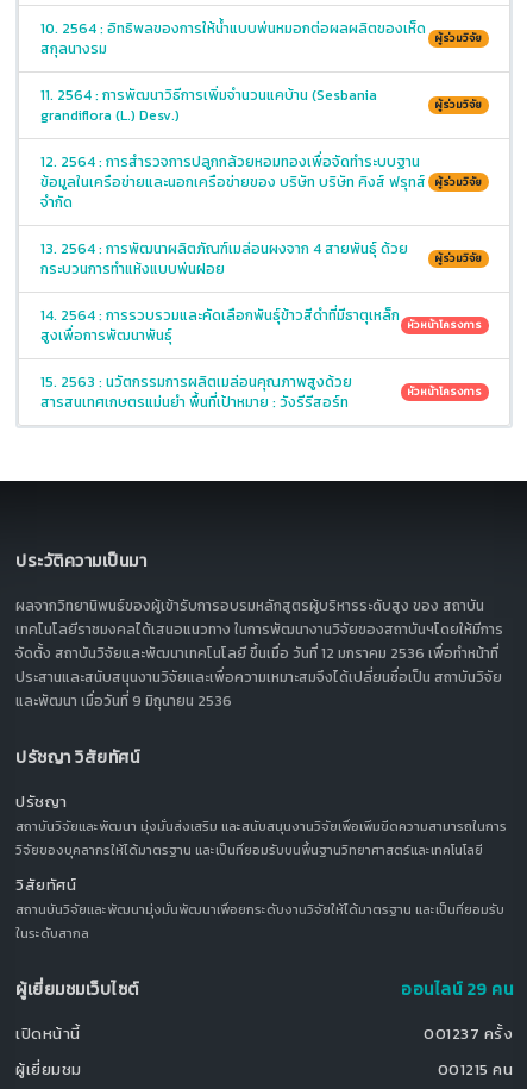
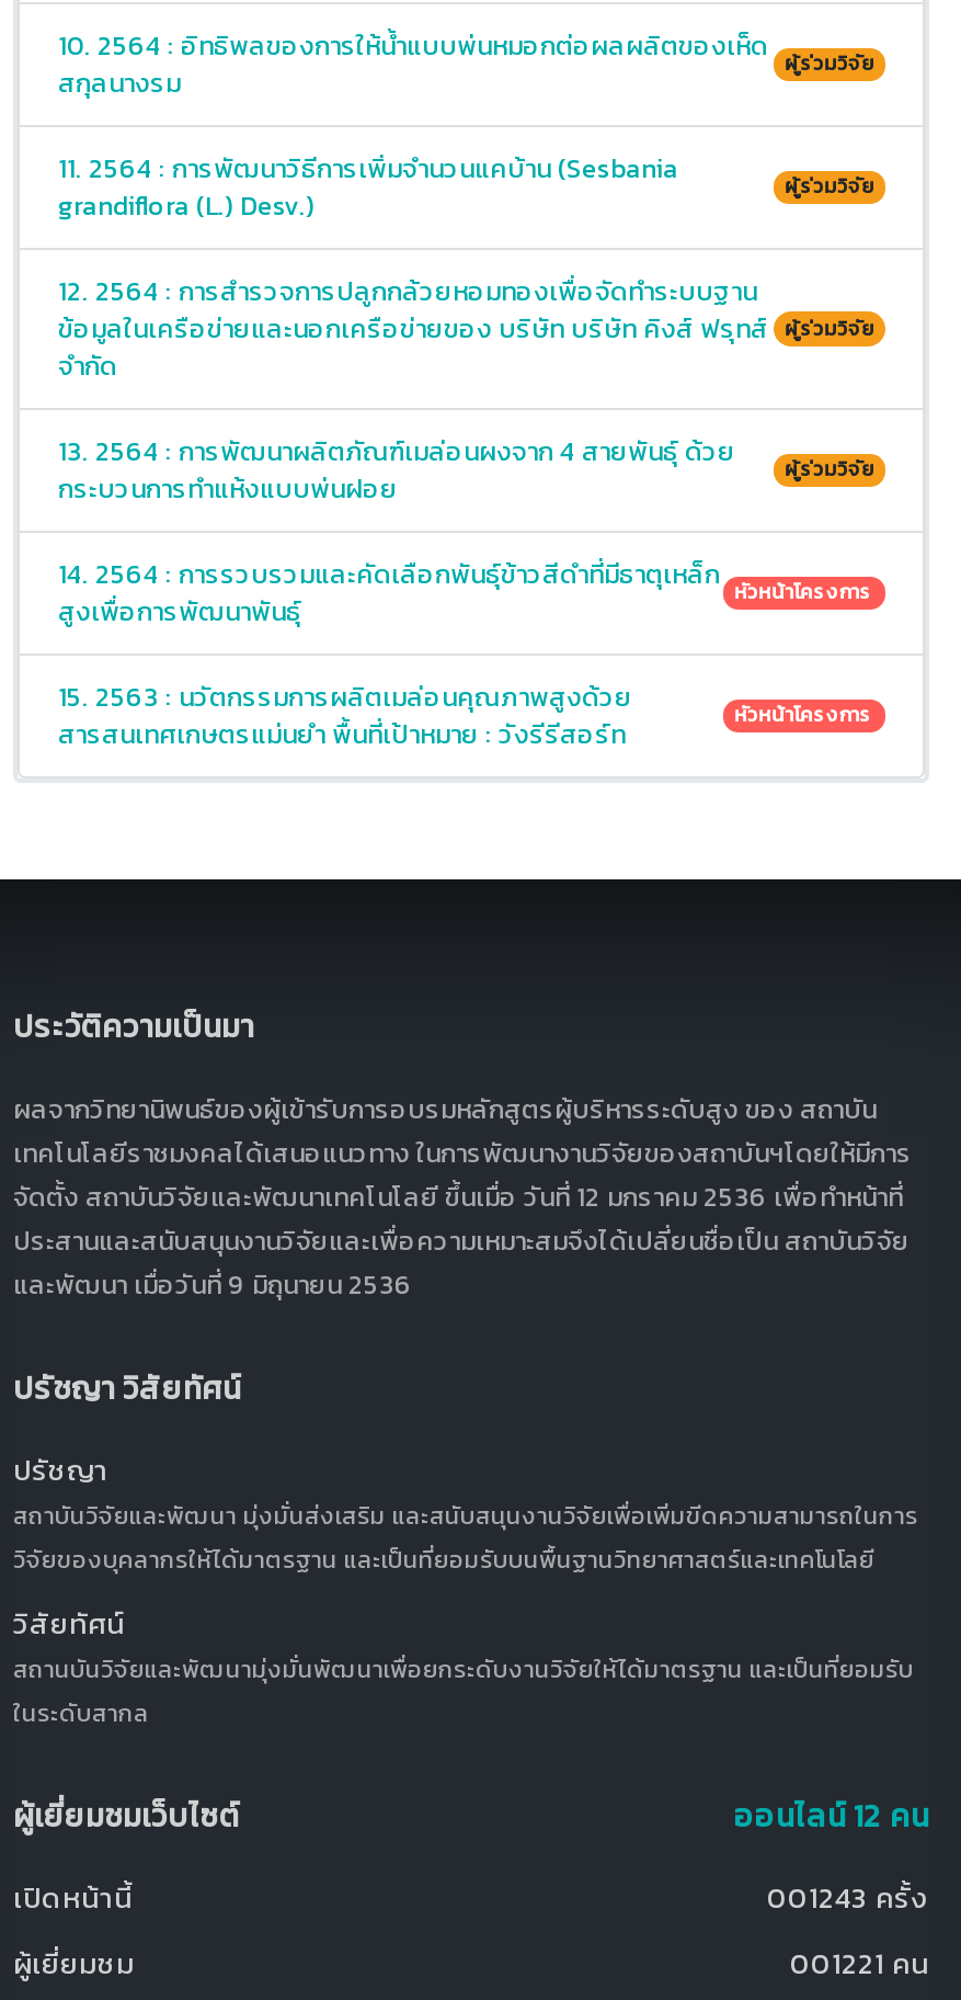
- ออนไลน์ 29 คน
+ ออนไลน์ 12 คน

- 001237 ครั้ง
+ 001243 ครั้ง

- 001215 คน
+ 001221 คน
